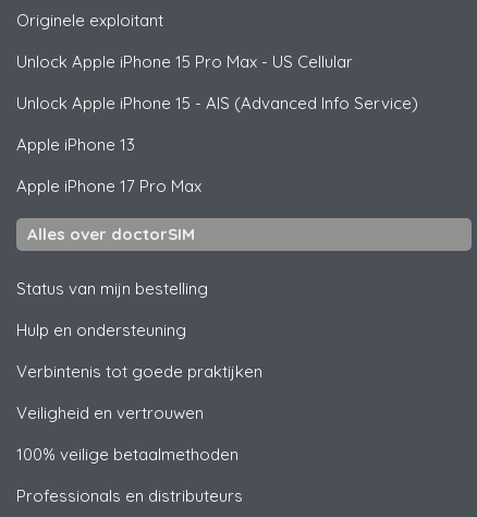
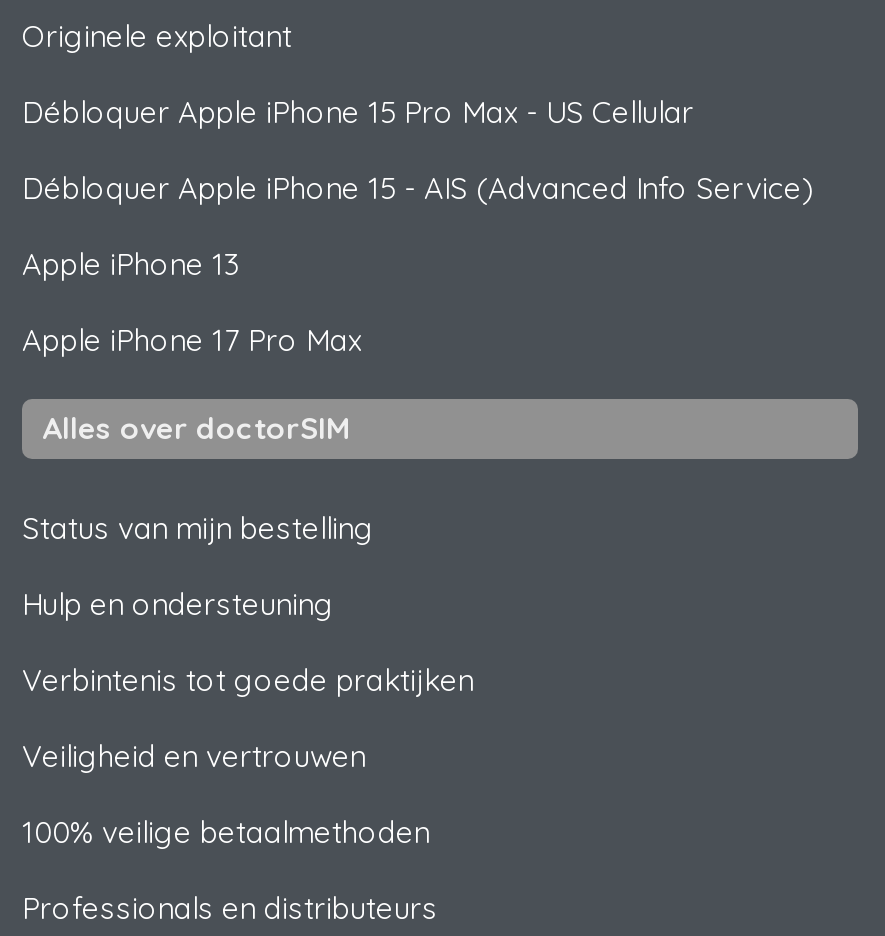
- Unlock Apple iPhone 15 Pro Max - US Cellular
+ Débloquer Apple iPhone 15 Pro Max - US Cellular

- Unlock Apple iPhone 15 - AIS (Advanced Info Service)
+ Débloquer Apple iPhone 15 - AIS (Advanced Info Service)
